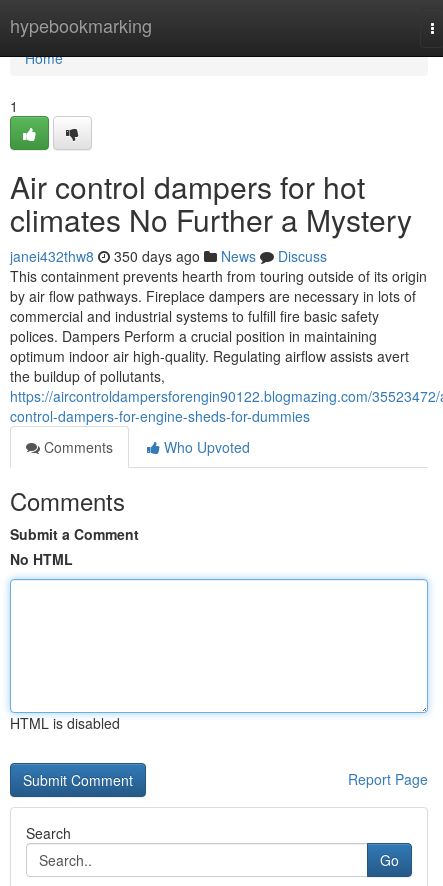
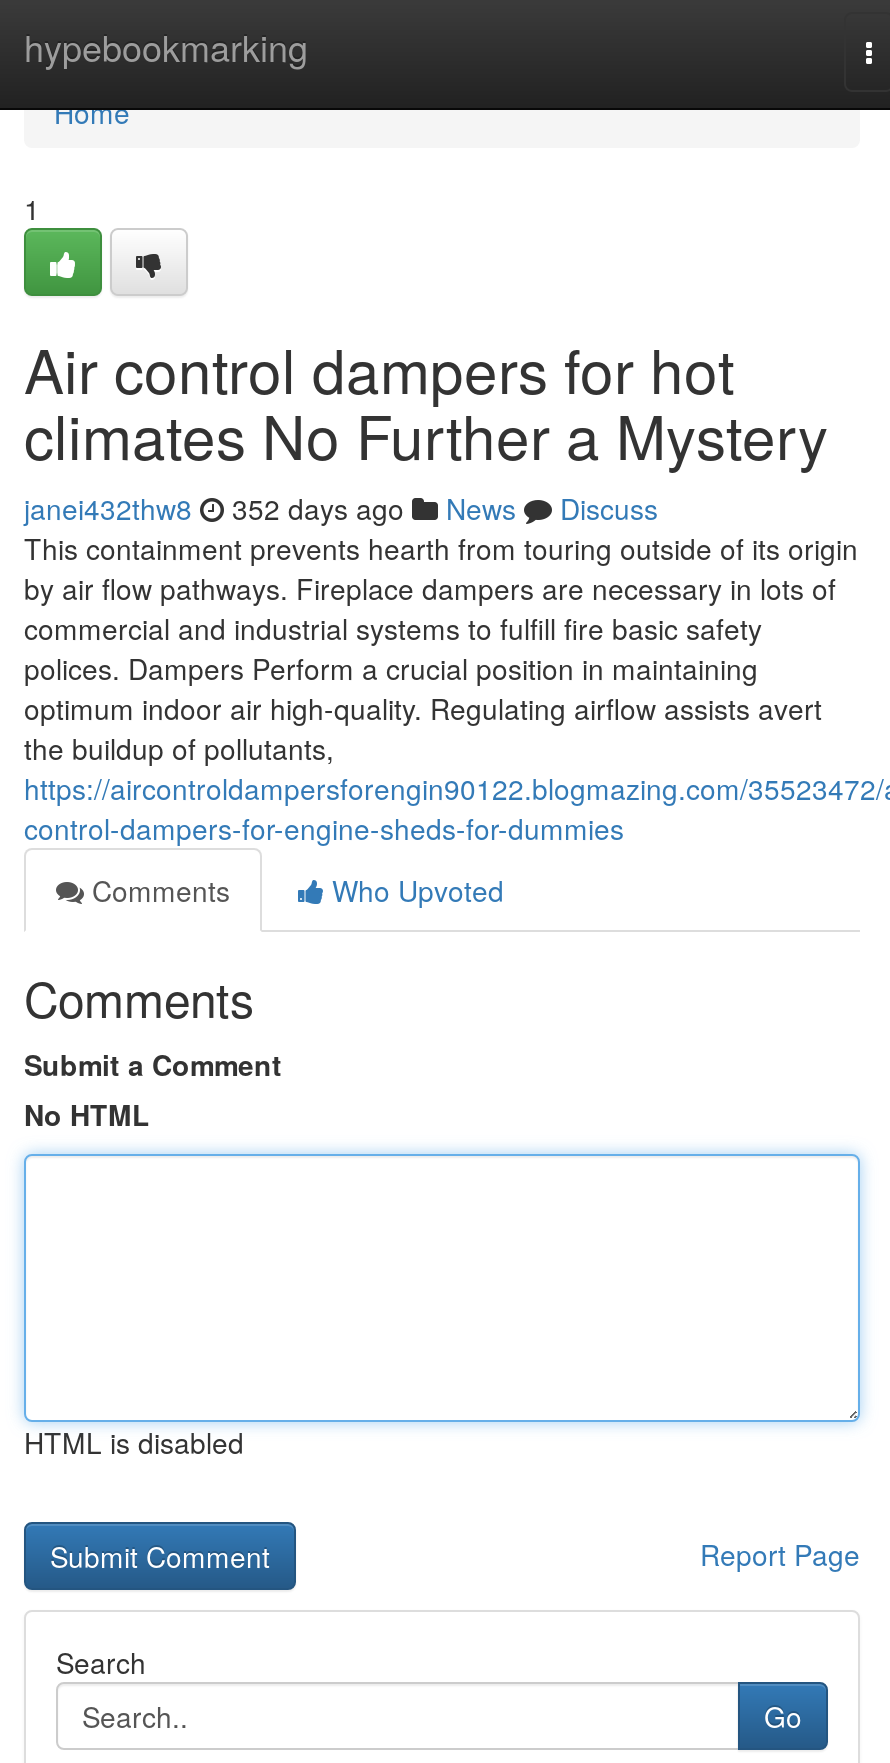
- janei432thw8 350 days ago News Discuss
+ janei432thw8 352 days ago News Discuss
